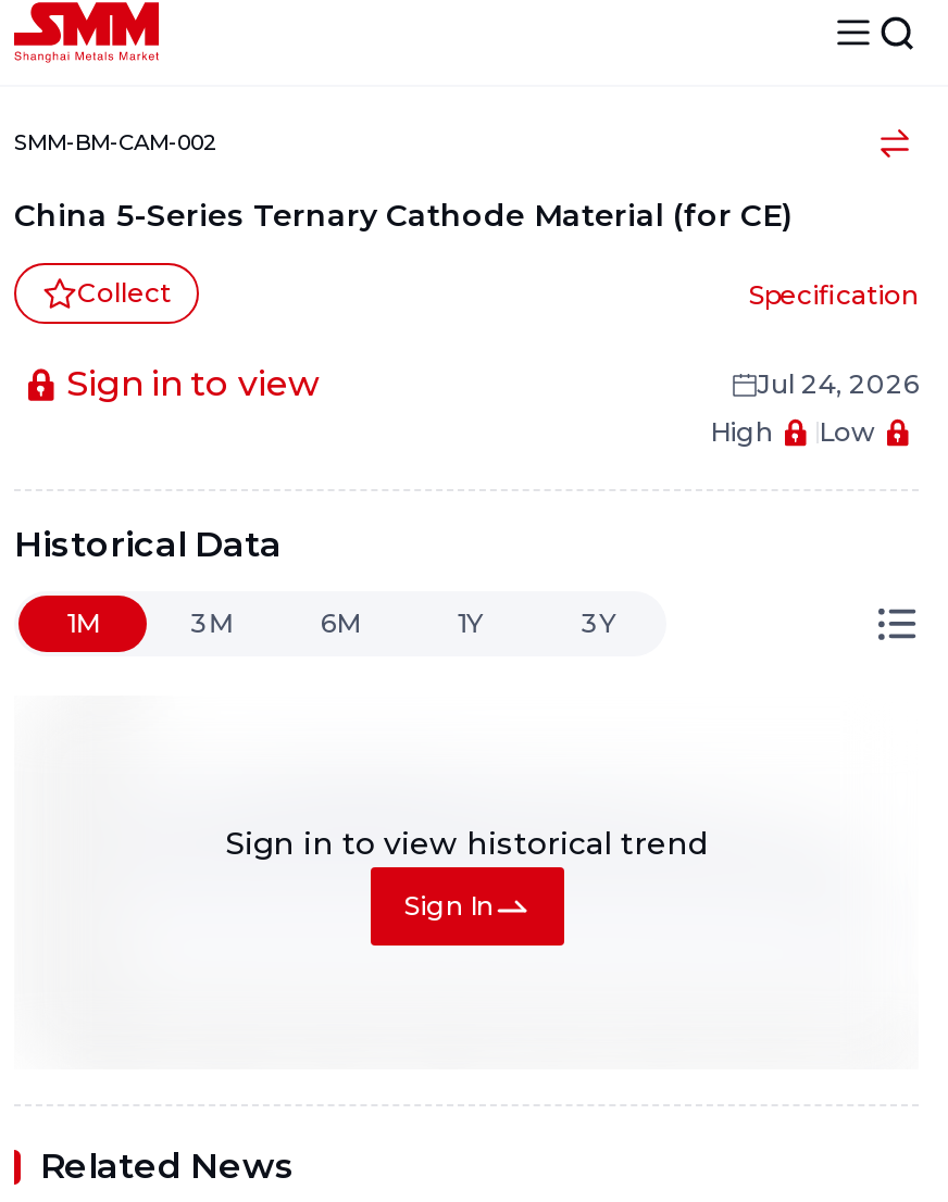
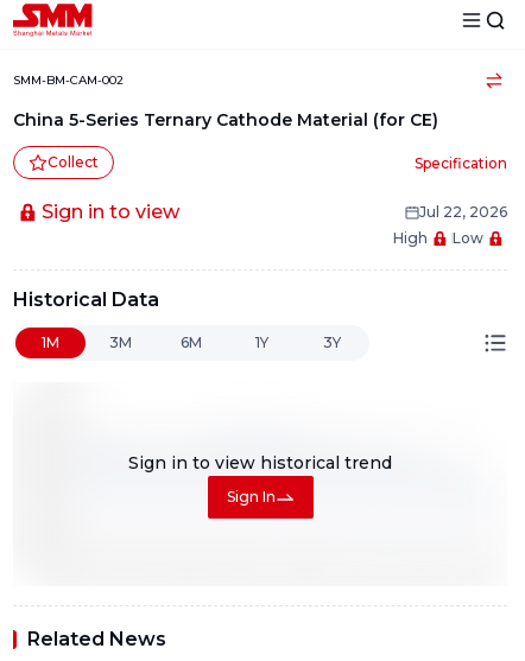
- Jul 24, 2026
+ Jul 22, 2026
